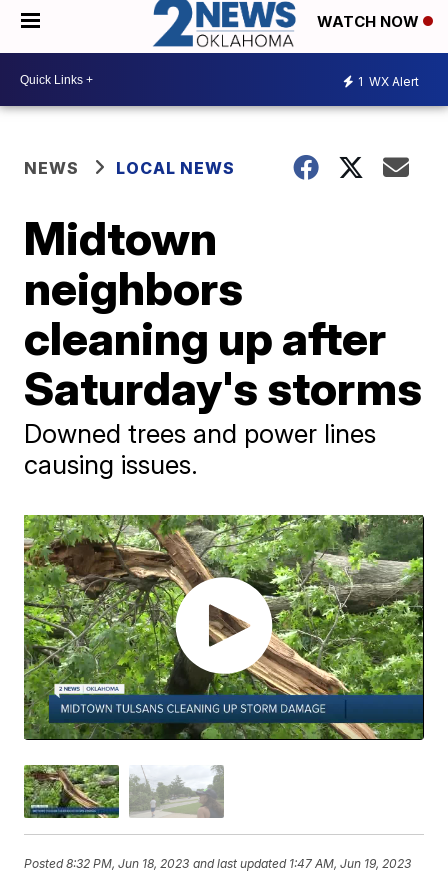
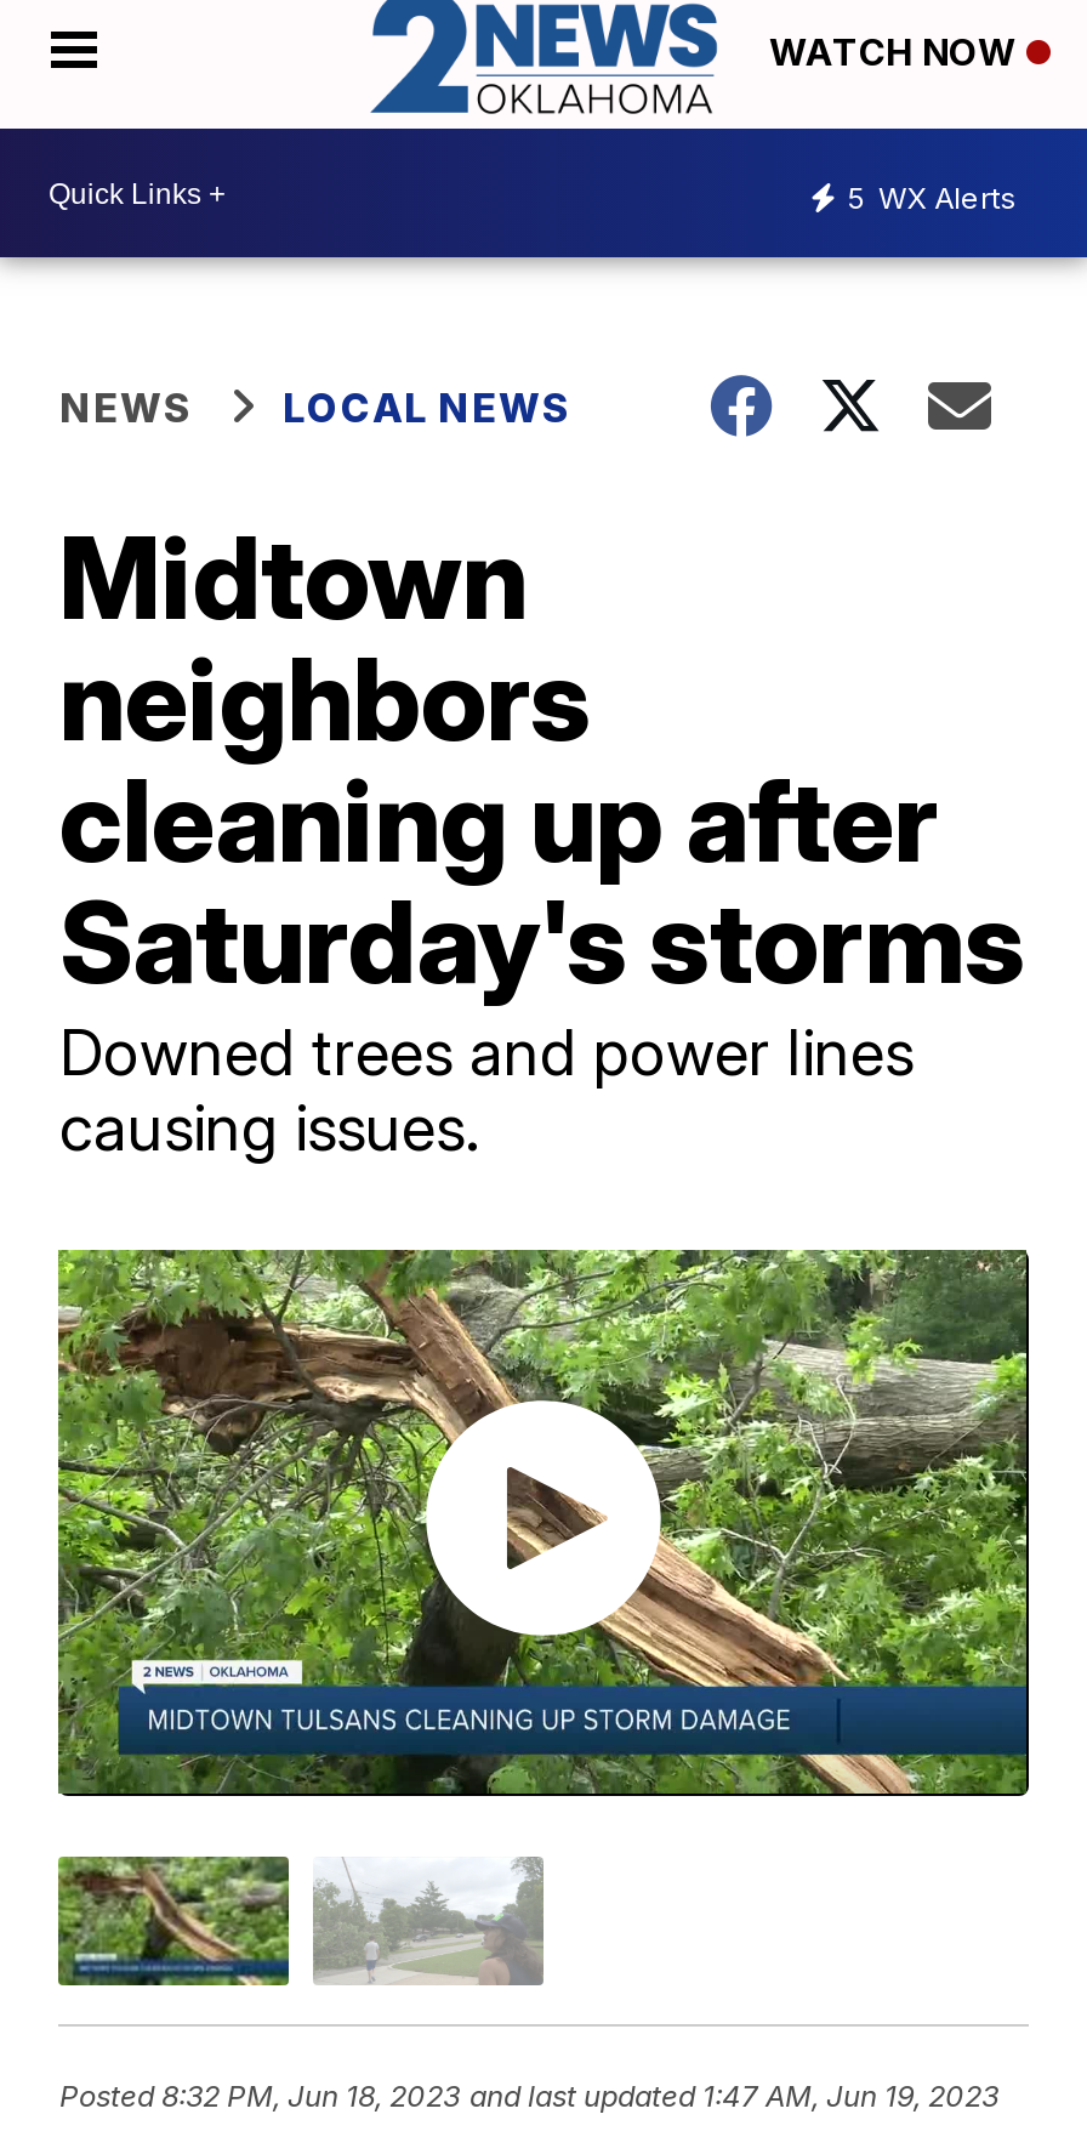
- 1 WX Alert
+ 5 WX Alerts
